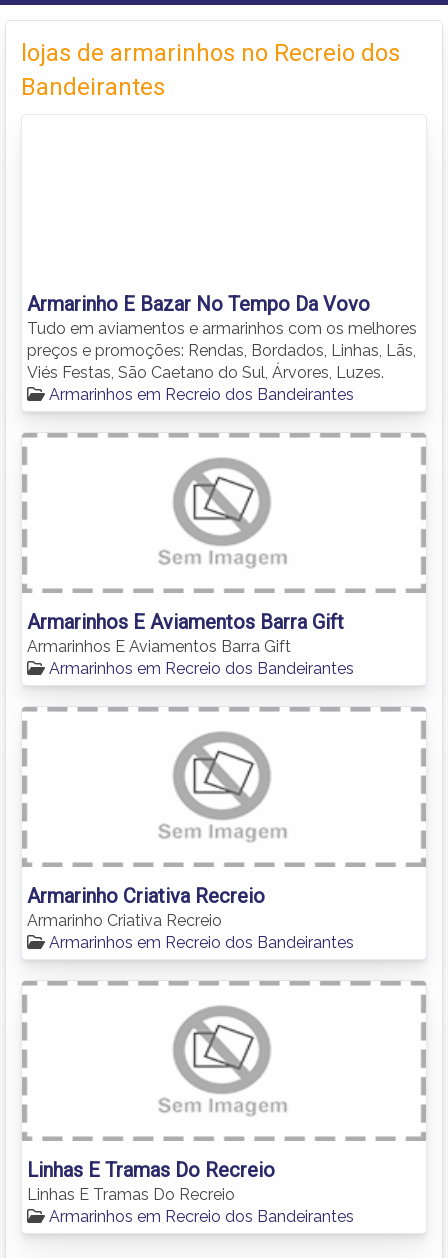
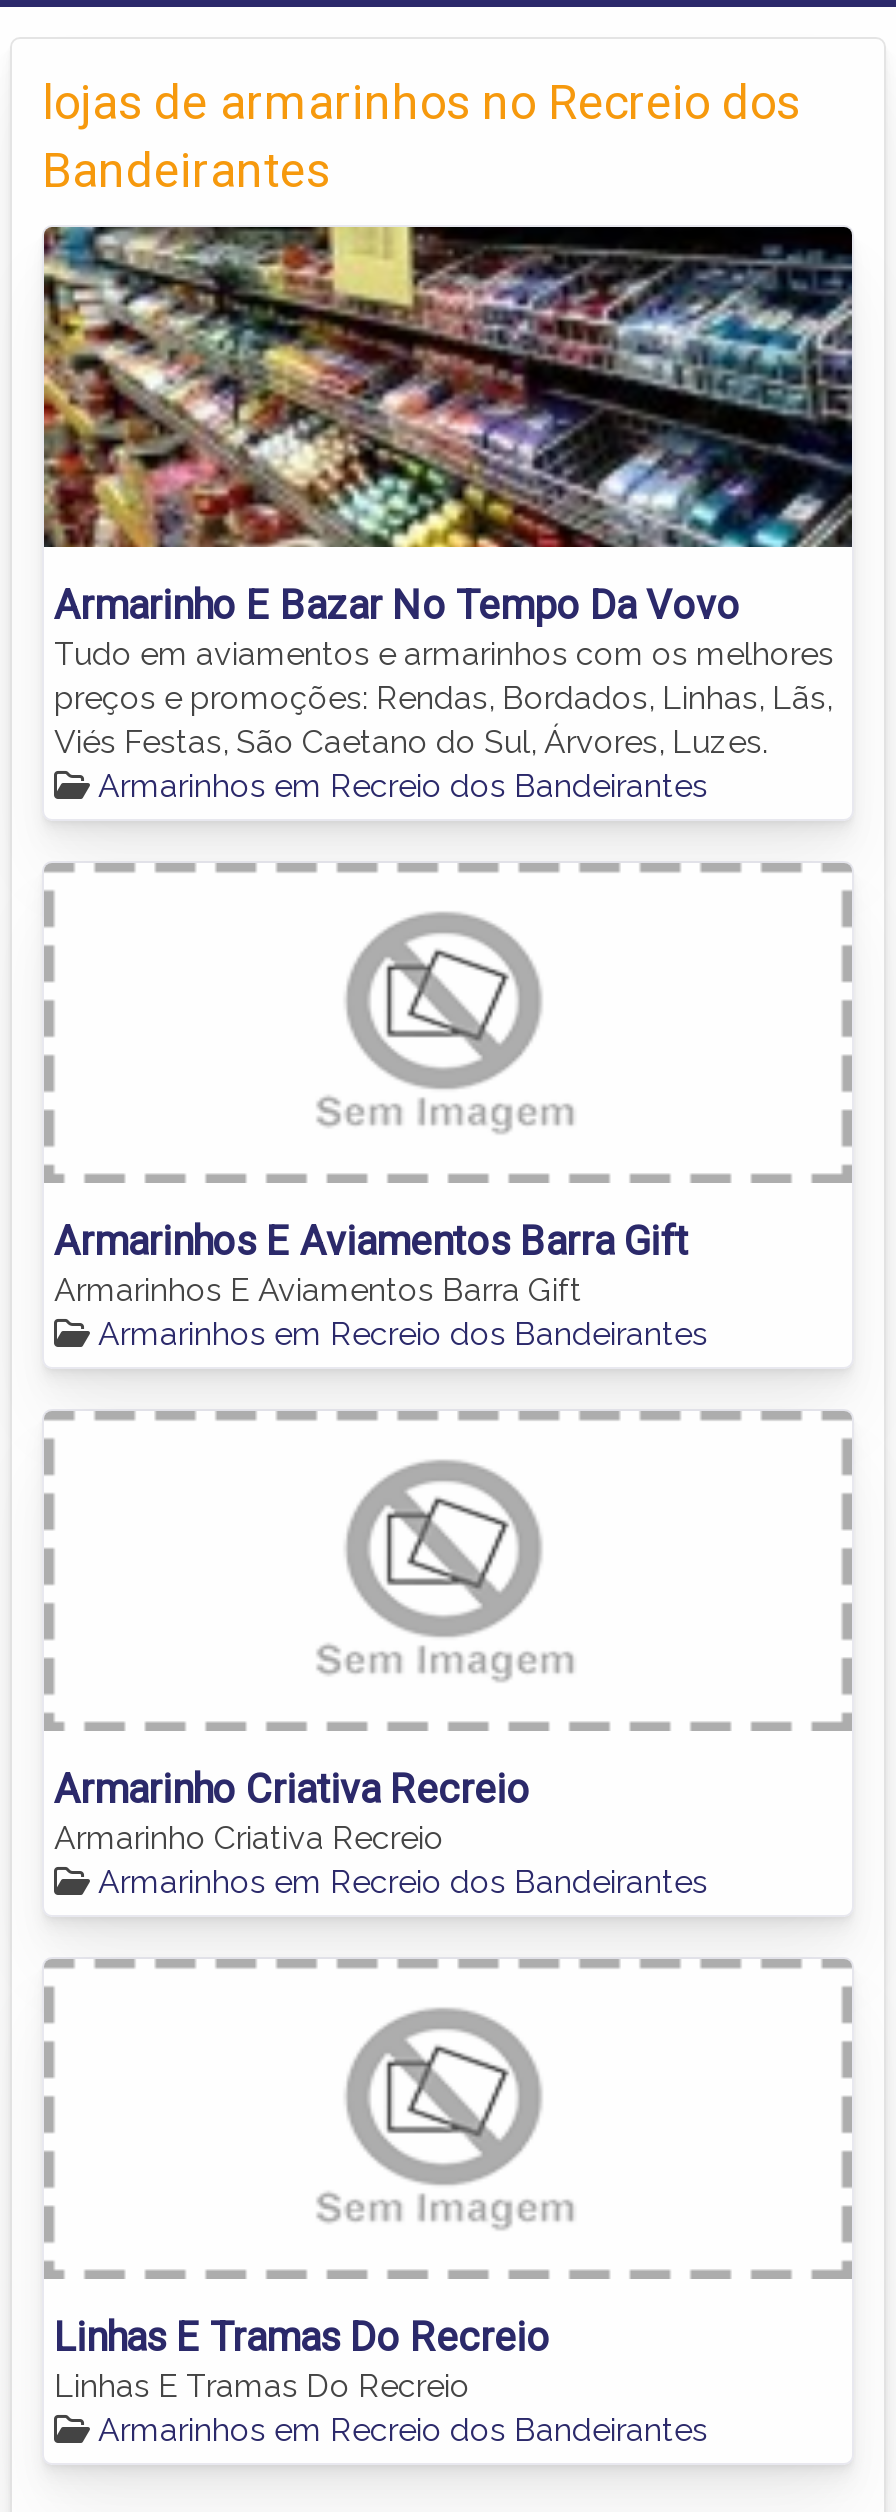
+ [image]
